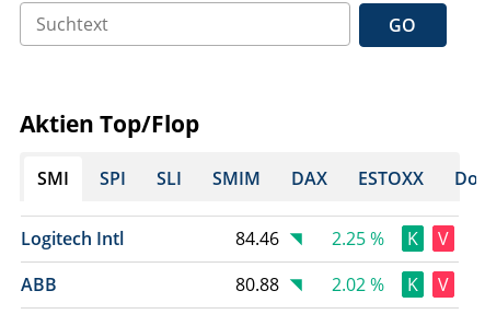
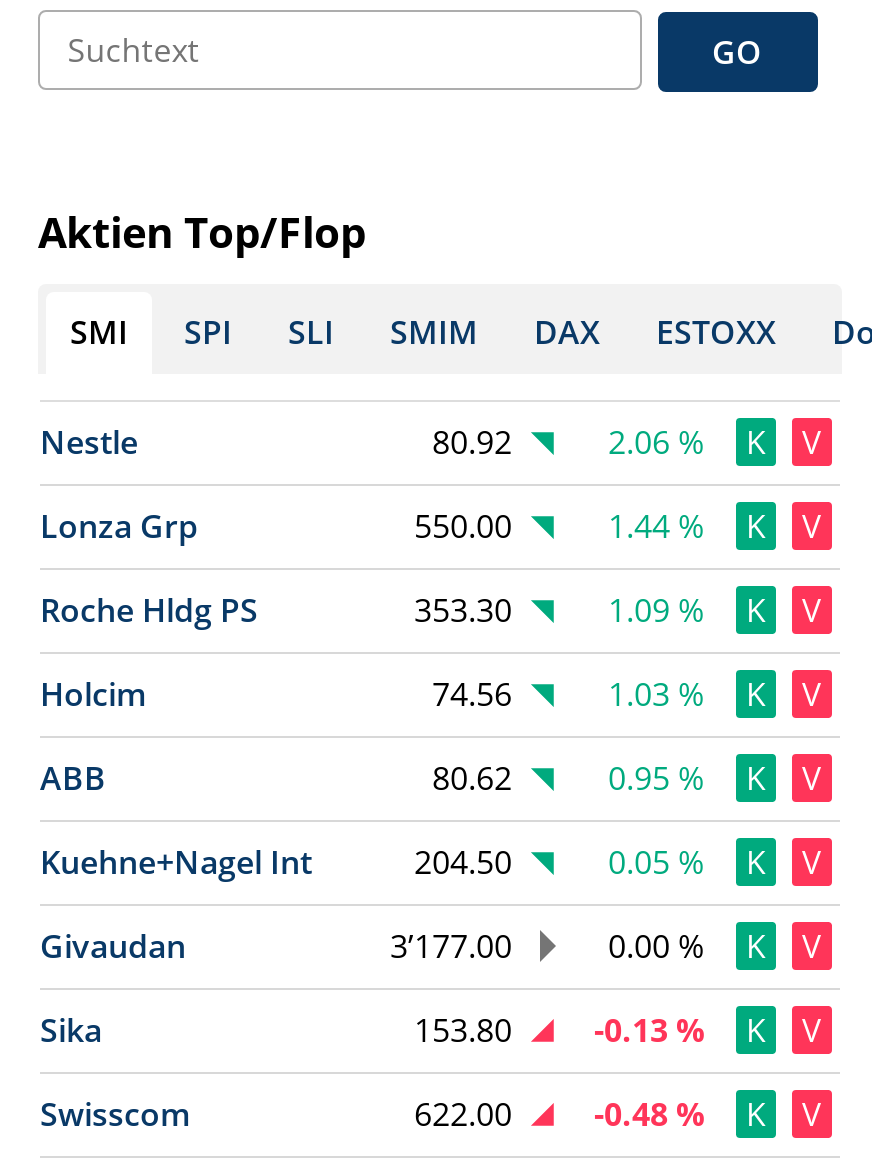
- Logitech Intl
- 84.46
- 2.25 %
+ Nestle
+ 80.92
+ 2.06 %
+ K
+ V
+ Lonza Grp
+ 550.00
+ 1.44 %
+ K
+ V
+ Roche Hldg PS
+ 353.30
+ 1.09 %
+ K
+ V
+ Holcim
+ 74.56
+ 1.03 %

- 80.88
- 2.02 %
+ 80.62
+ 0.95 %
+ K
+ V
+ Kuehne+Nagel Int
+ 204.50
+ 0.05 %
+ K
+ V
+ Givaudan
+ 3’177.00
+ 0.00 %
+ K
+ V
+ Sika
+ 153.80
+ -0.13 %
+ K
+ V
+ Swisscom
+ 622.00
+ -0.48 %
